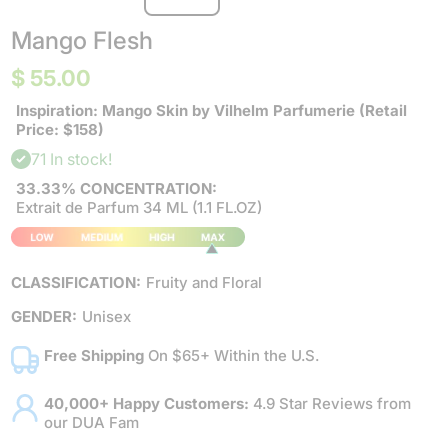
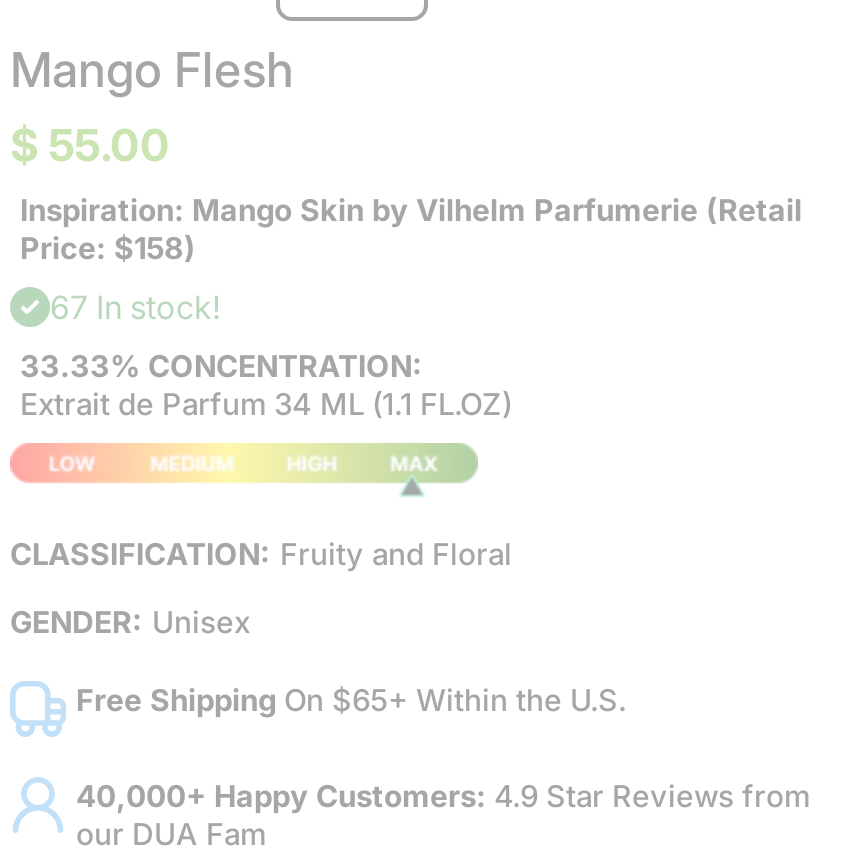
- 71 In stock!
+ 67 In stock!
